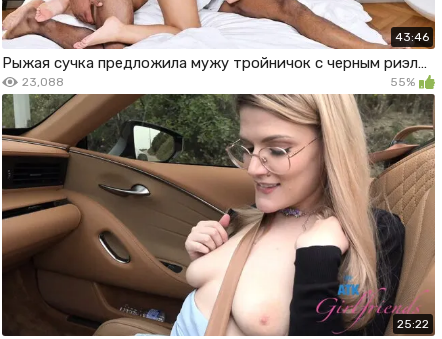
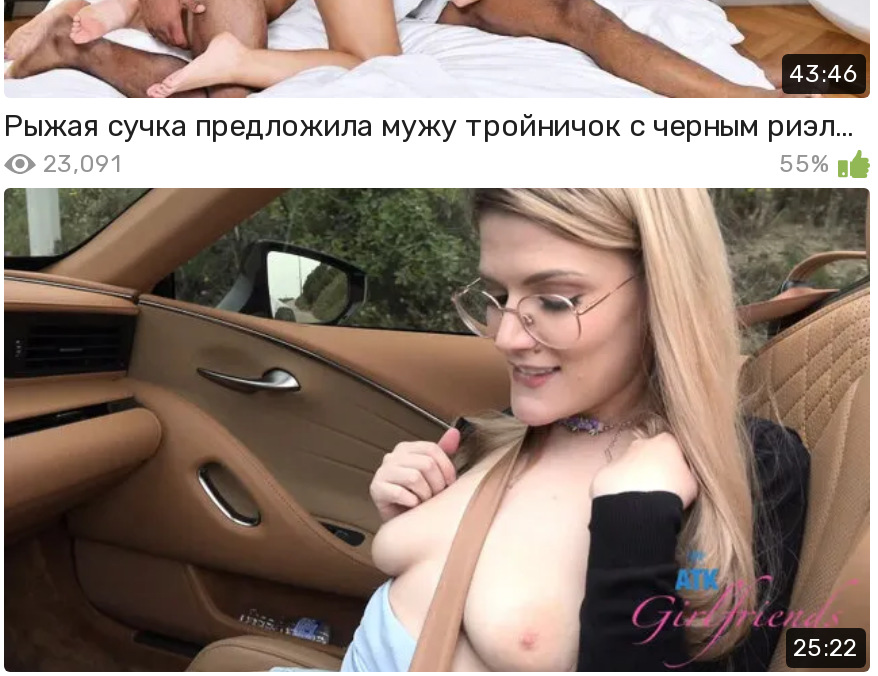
- 23,088
+ 23,091
